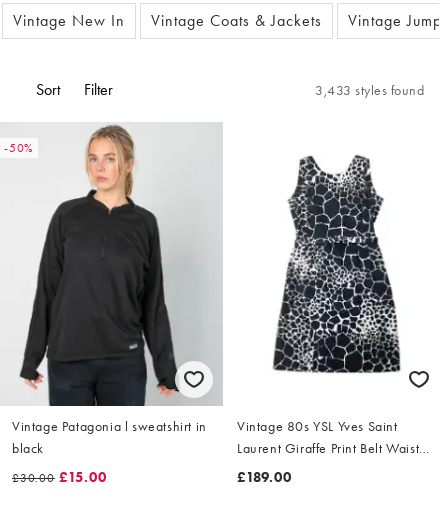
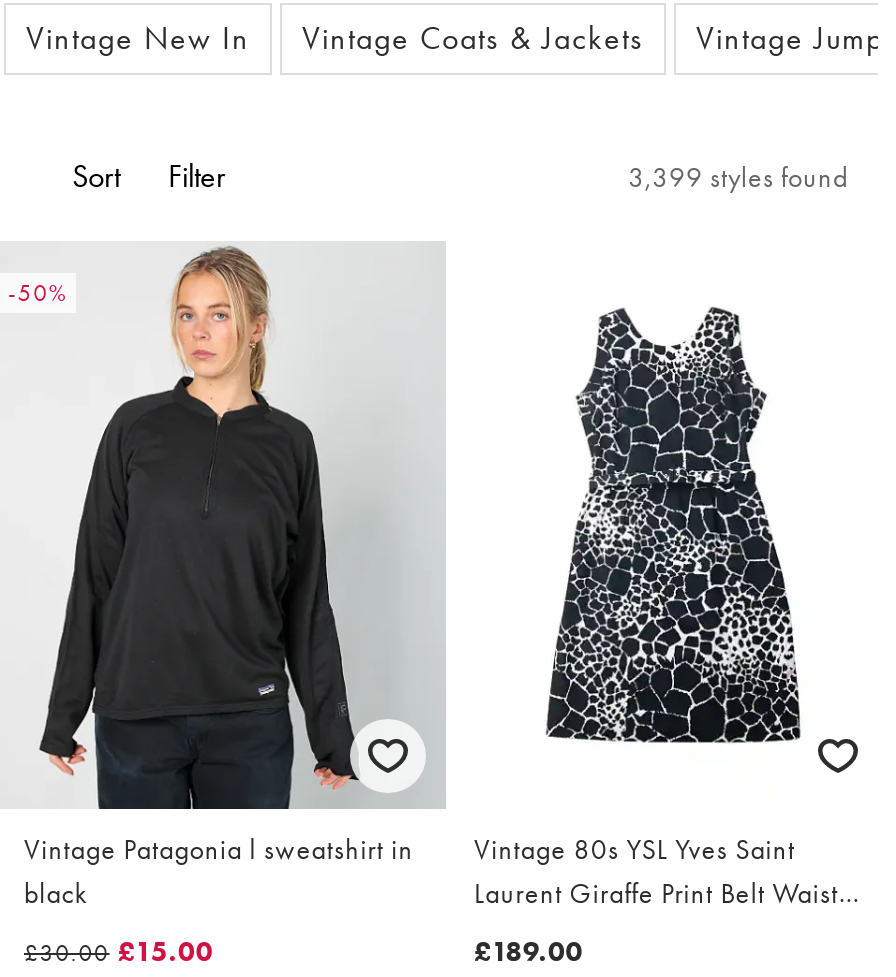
- 3,433 styles found
+ 3,399 styles found
